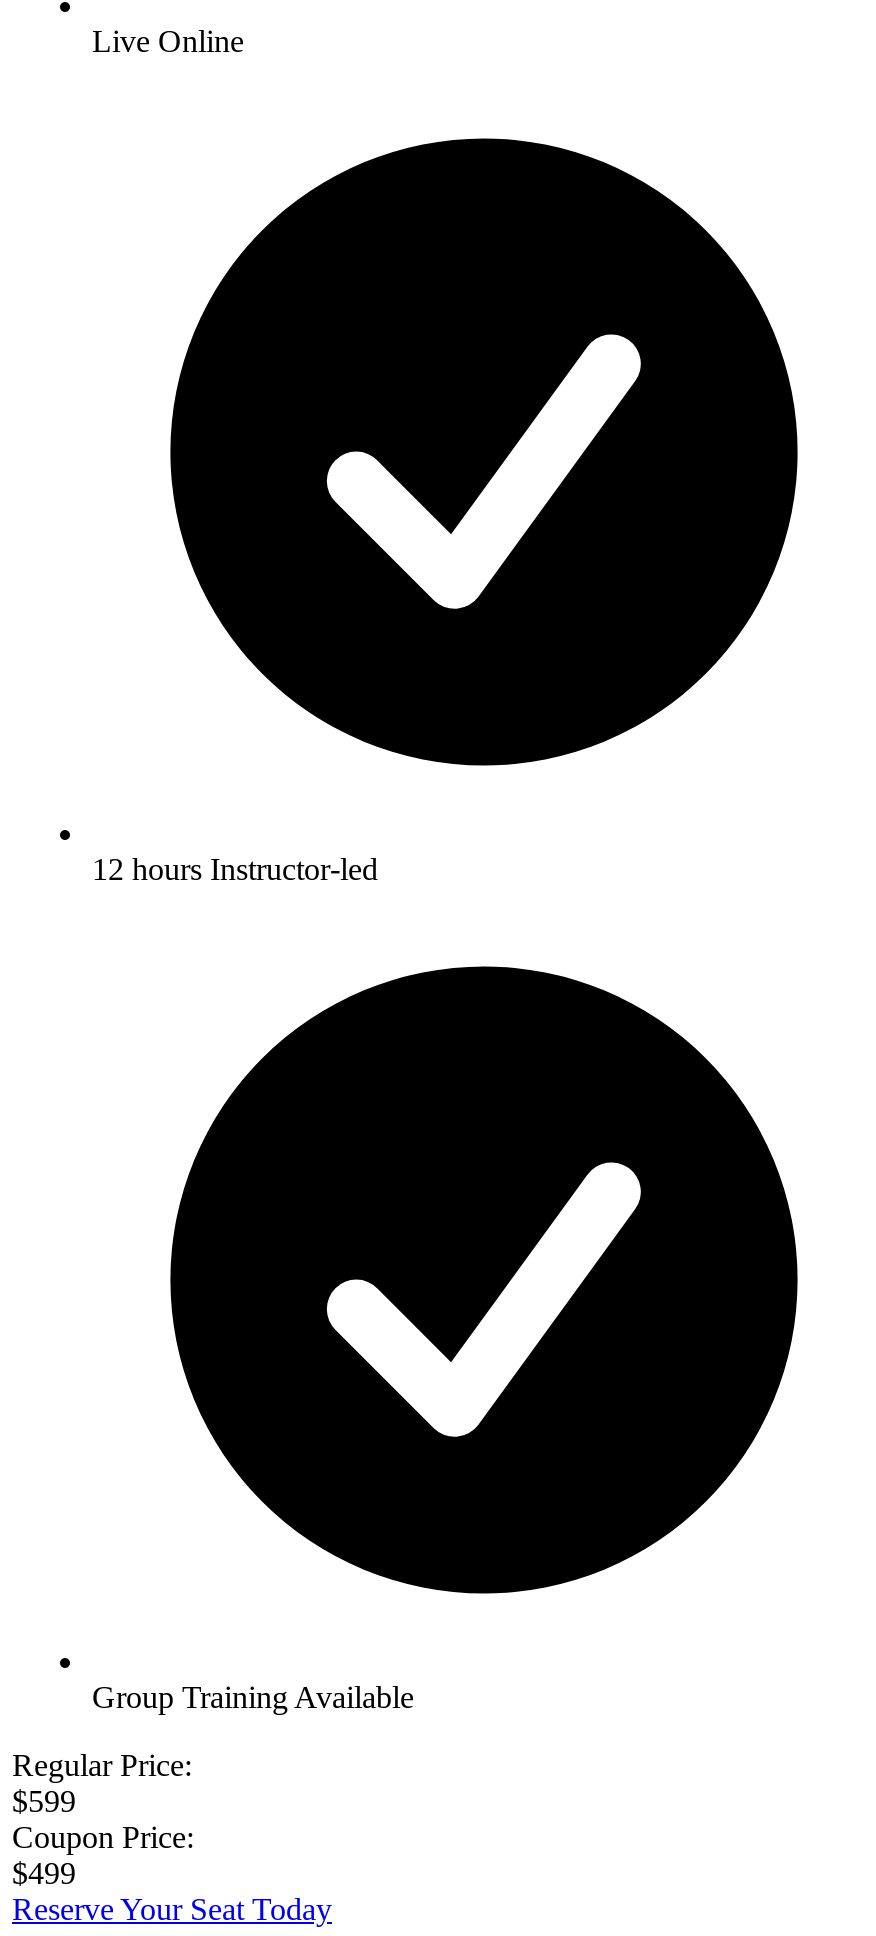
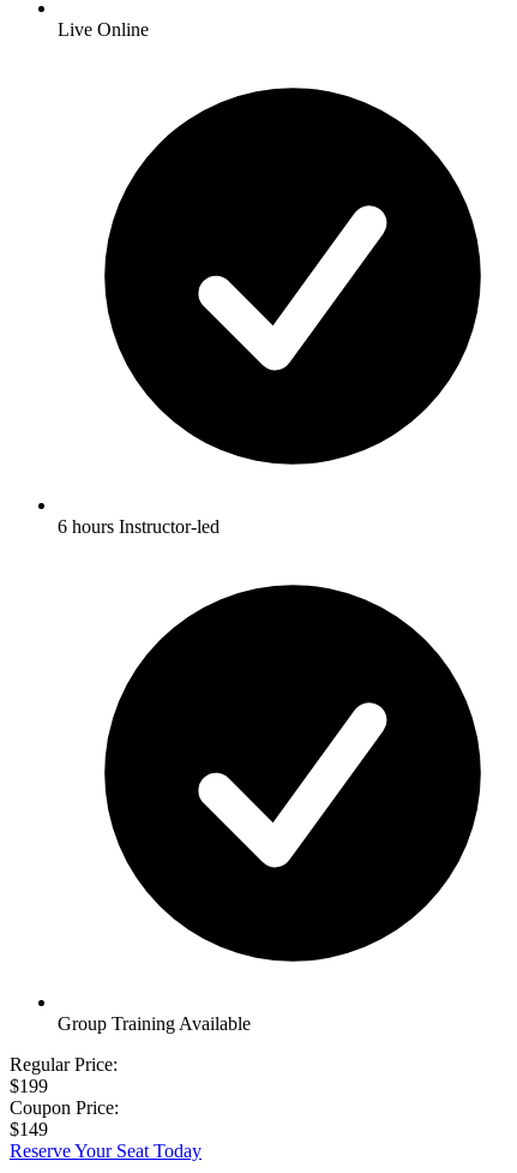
- 12 hours Instructor-led
+ 6 hours Instructor-led

- $599
+ $199

- $499
+ $149
